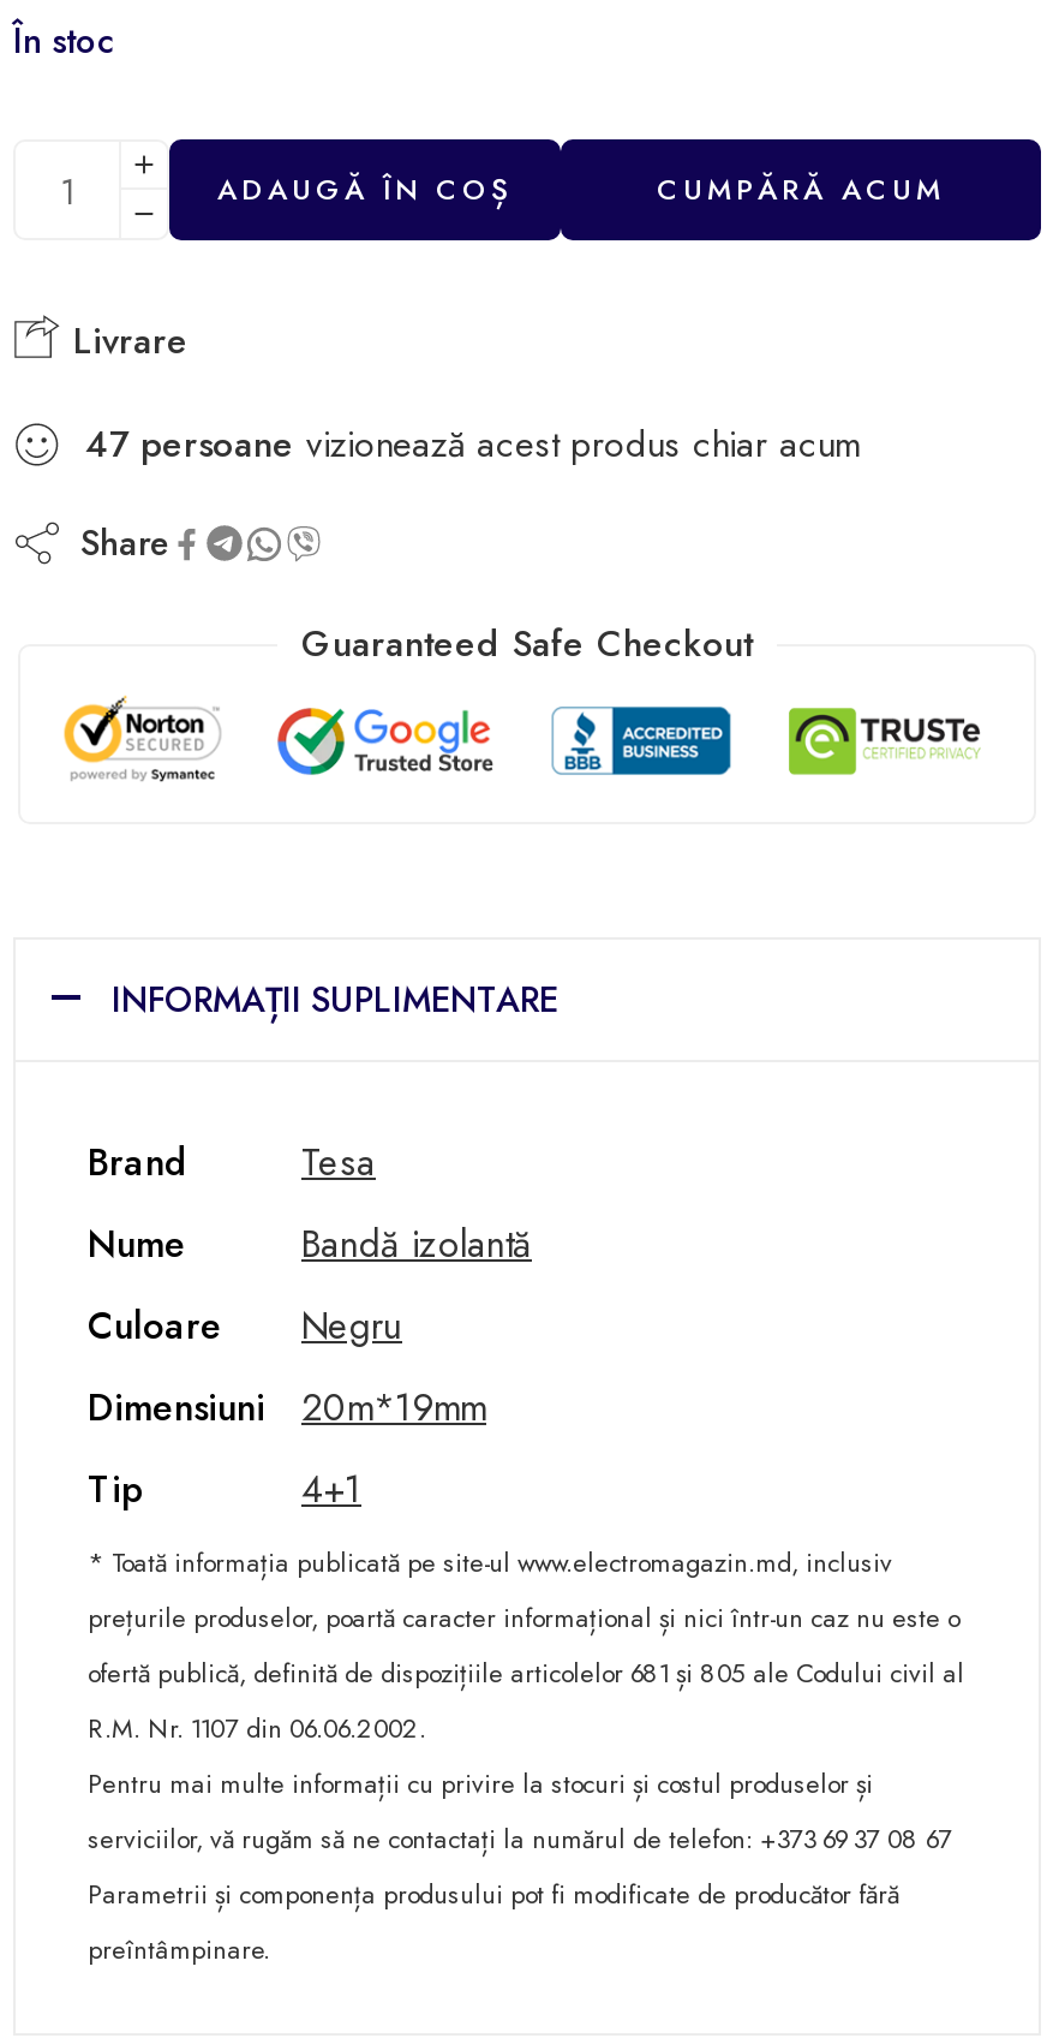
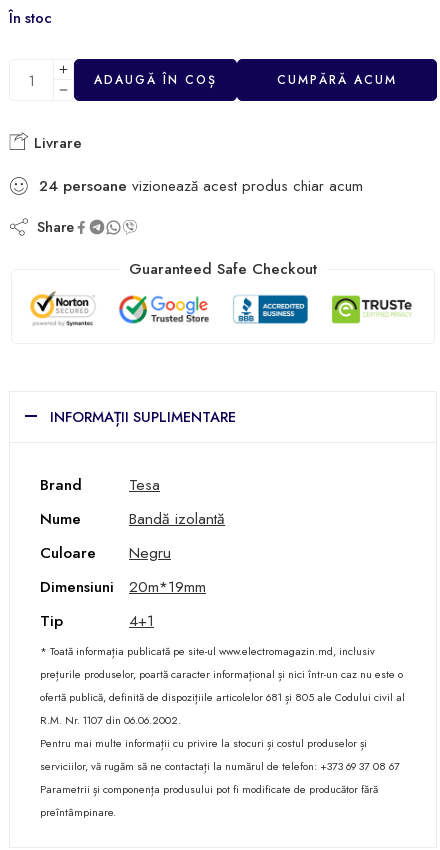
- 47 persoane vizionează acest produs chiar acum
+ 24 persoane vizionează acest produs chiar acum
